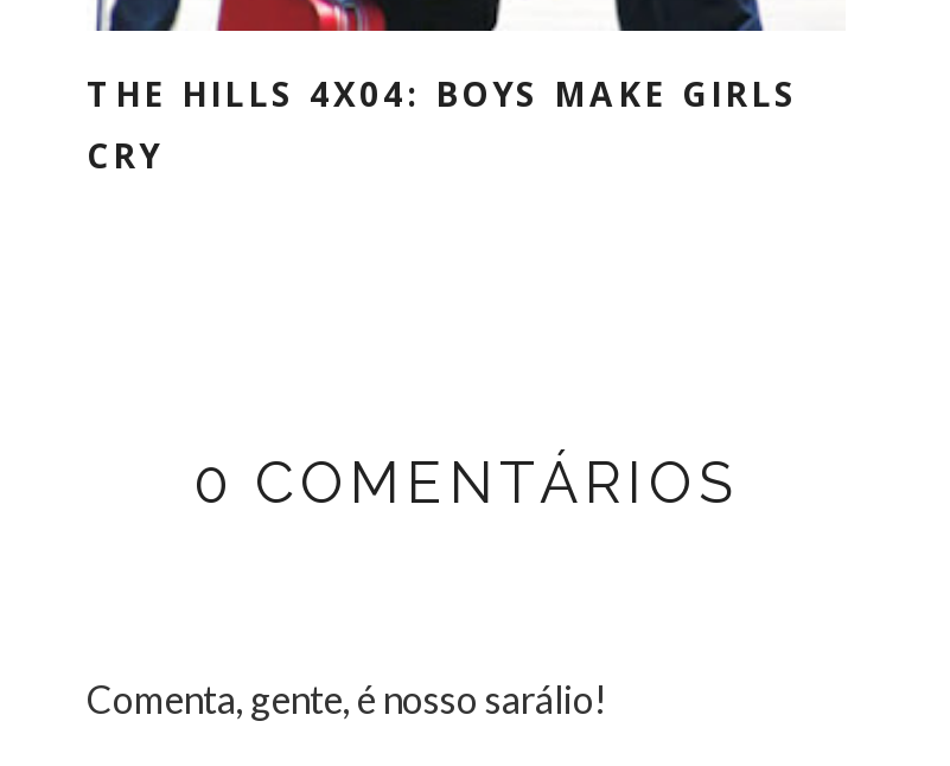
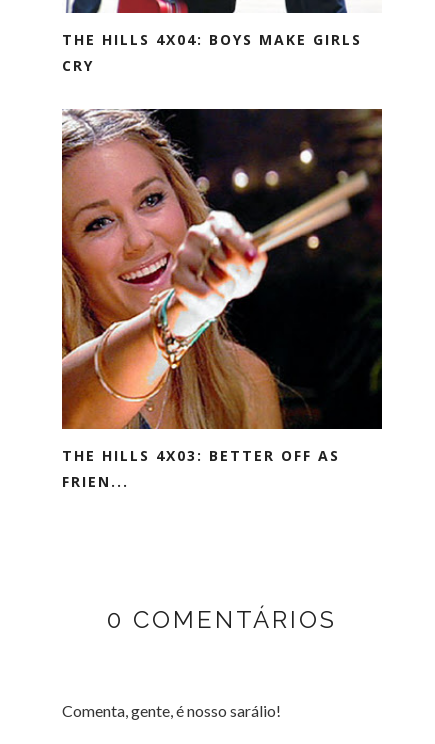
+ [image]
+ THE HILLS 4X03: BETTER OFF AS
+ FRIEN...
